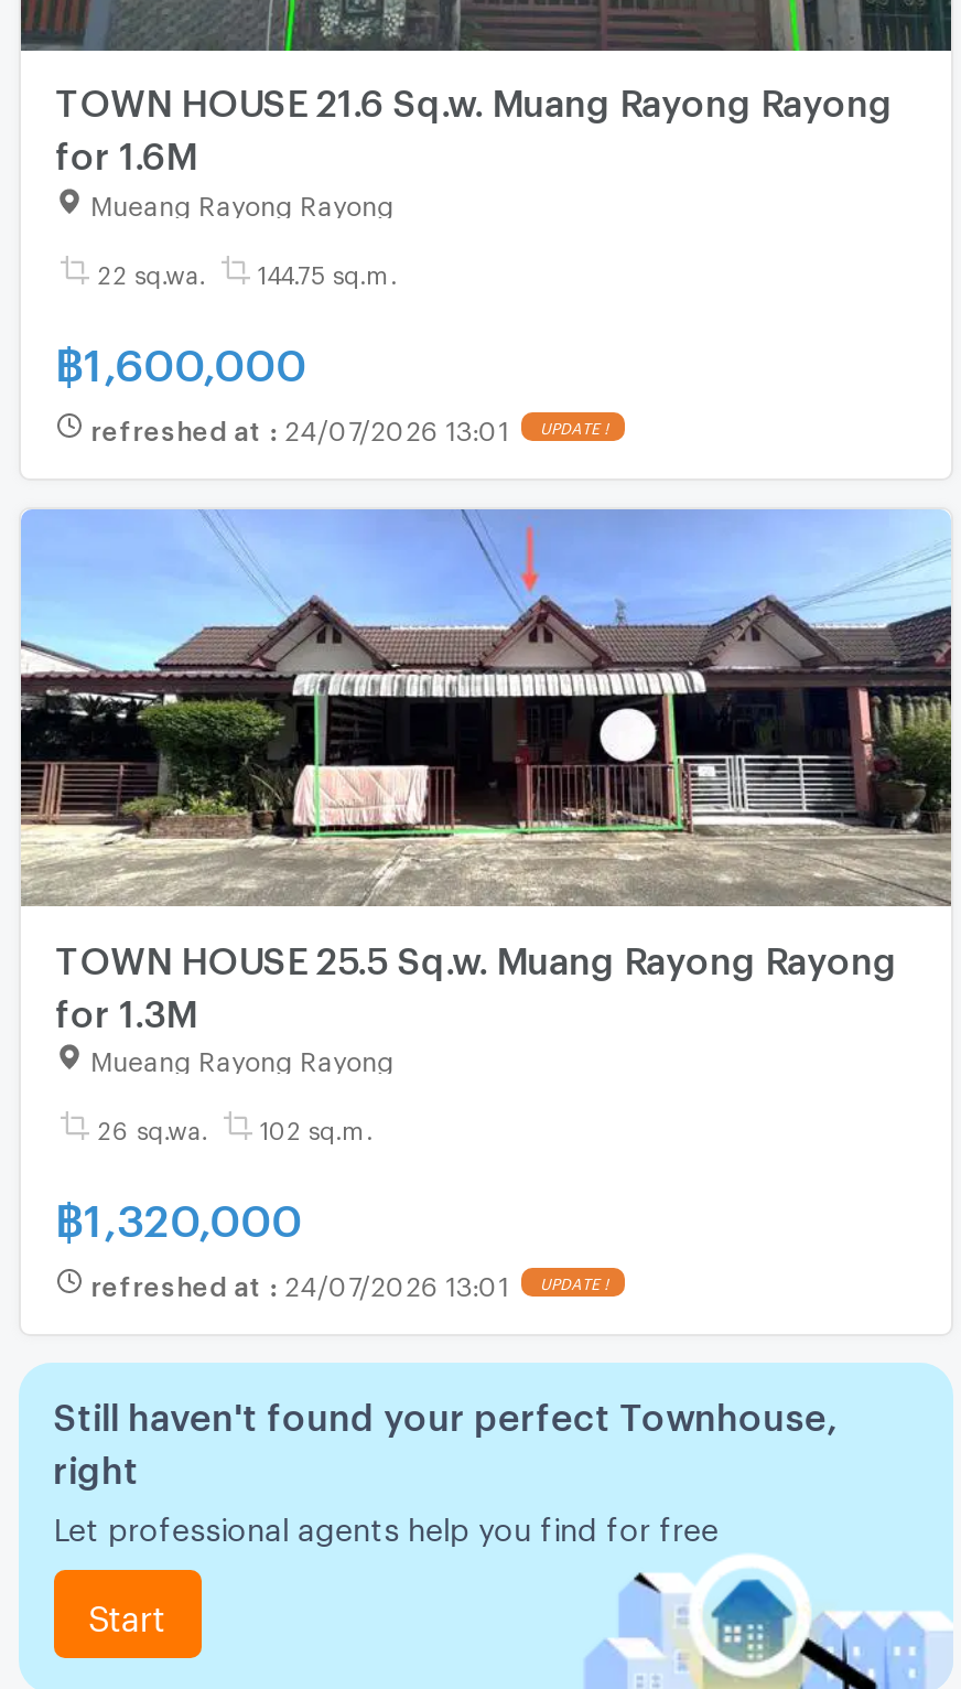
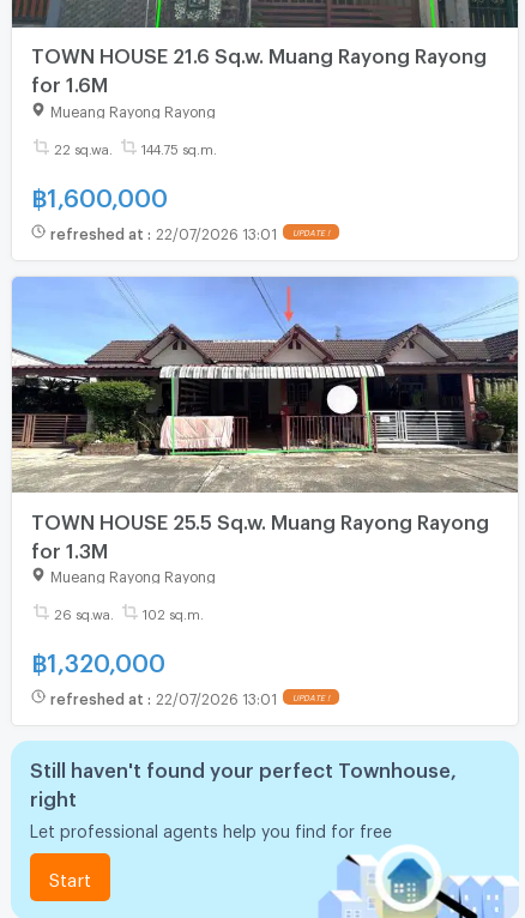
- refreshed at: 24/07/2026 13:01
+ refreshed at: 22/07/2026 13:01

- refreshed at: 24/07/2026 13:01
+ refreshed at: 22/07/2026 13:01
